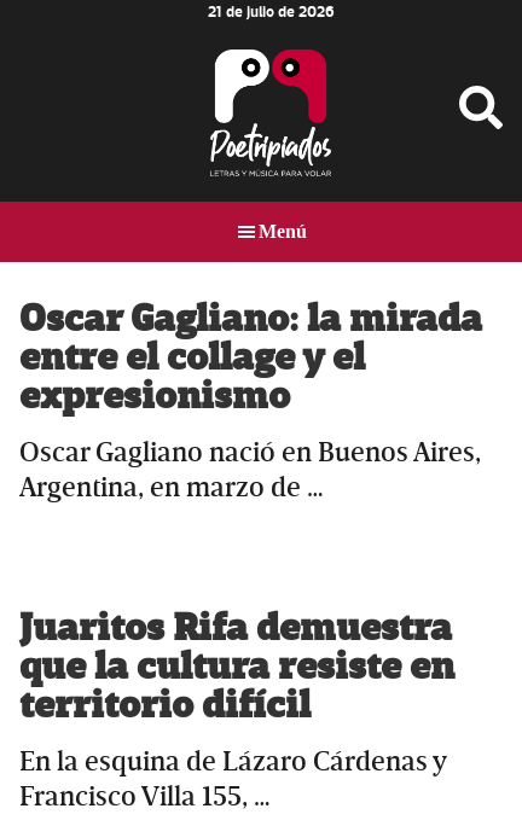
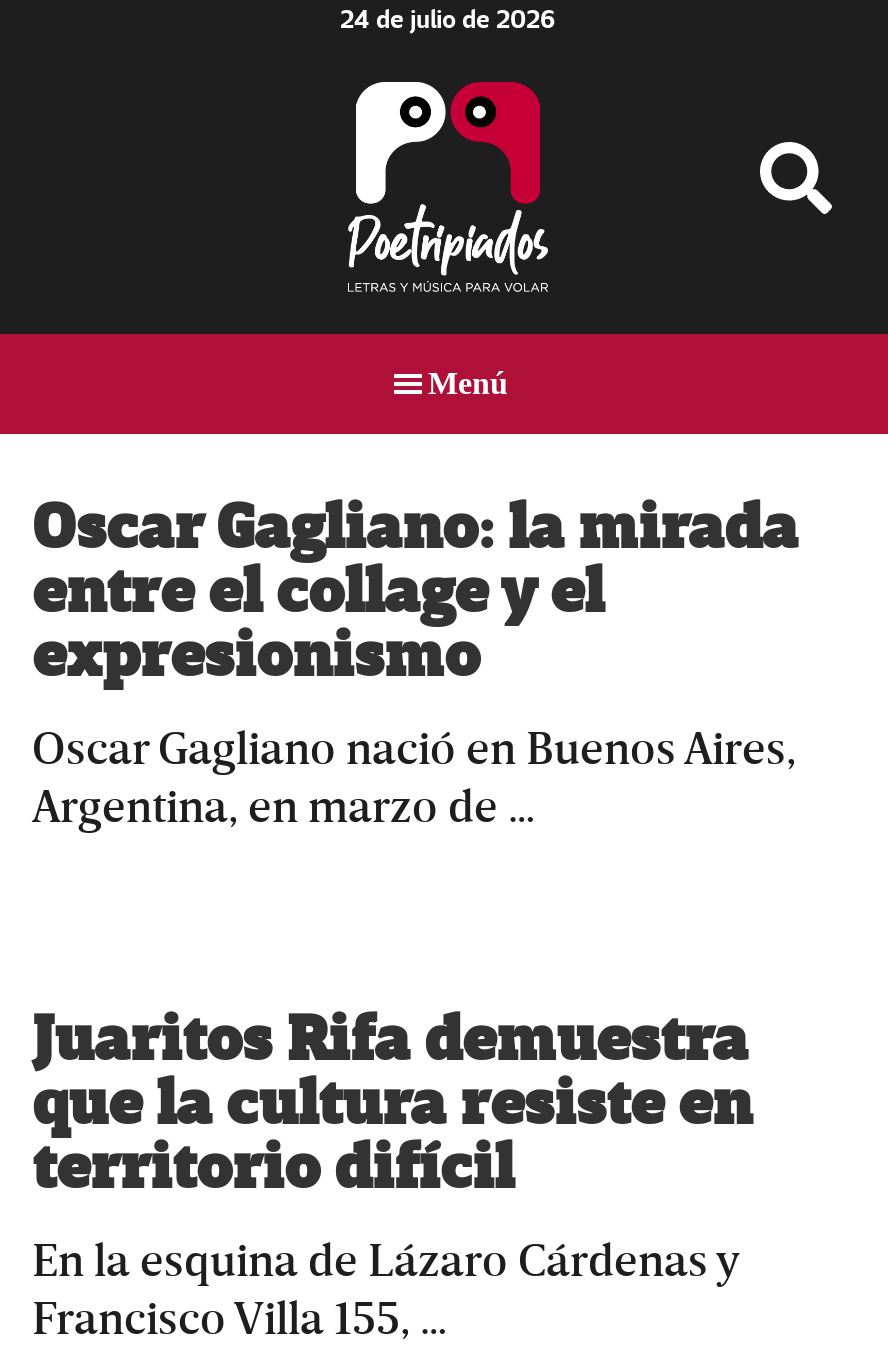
- 21 de julio de 2026
+ 24 de julio de 2026
